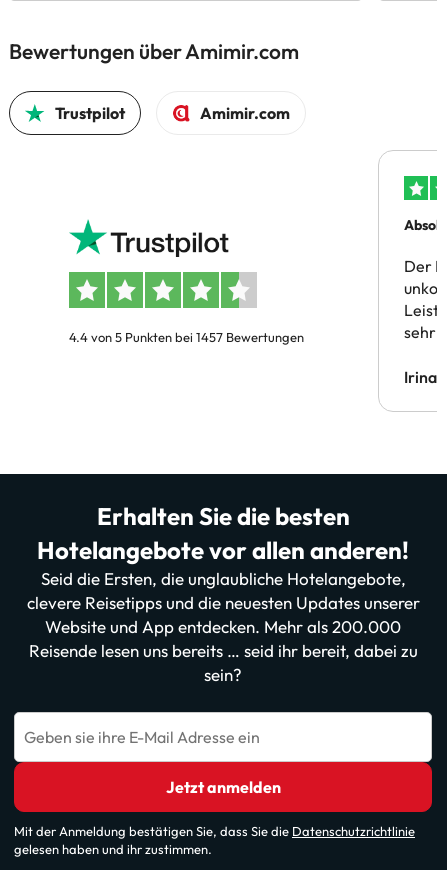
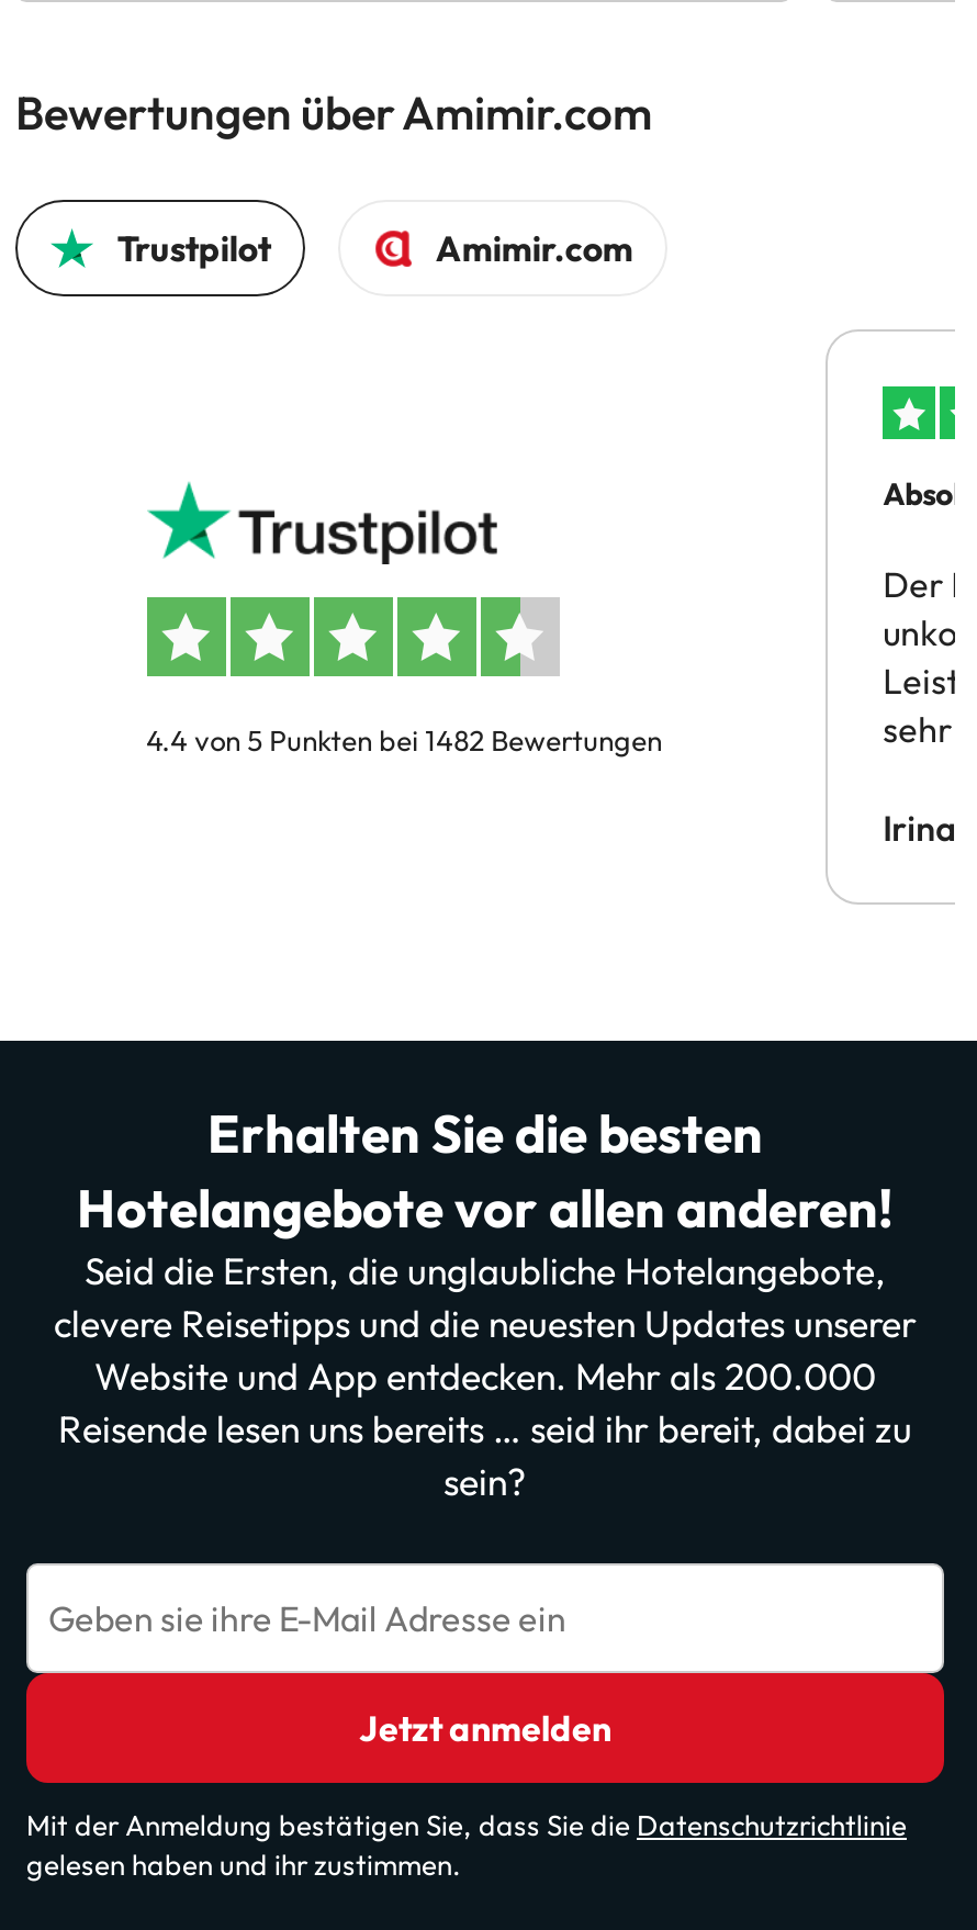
- 4.4 von 5 Punkten bei 1457 Bewertungen
+ 4.4 von 5 Punkten bei 1482 Bewertungen
